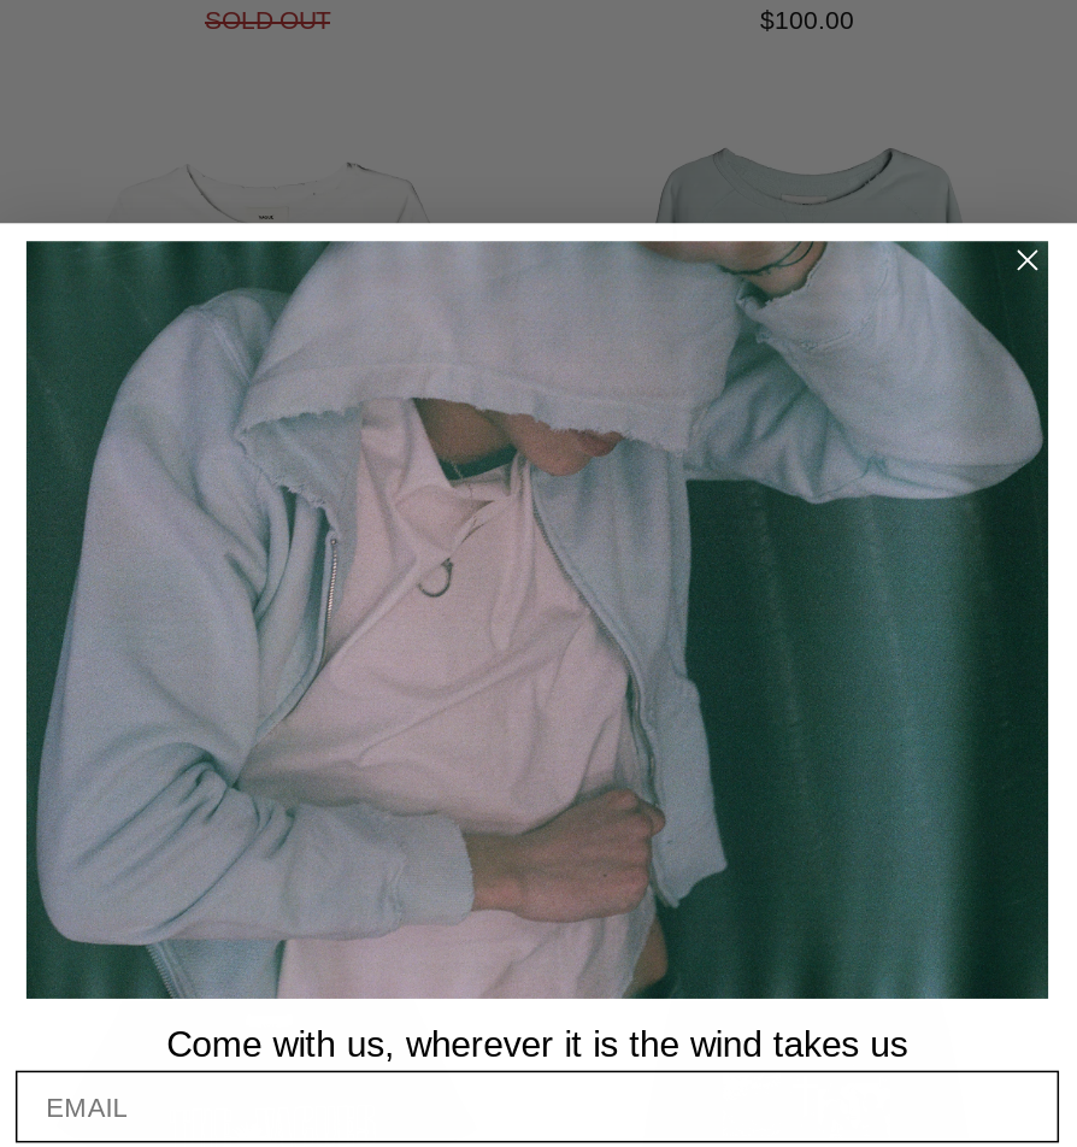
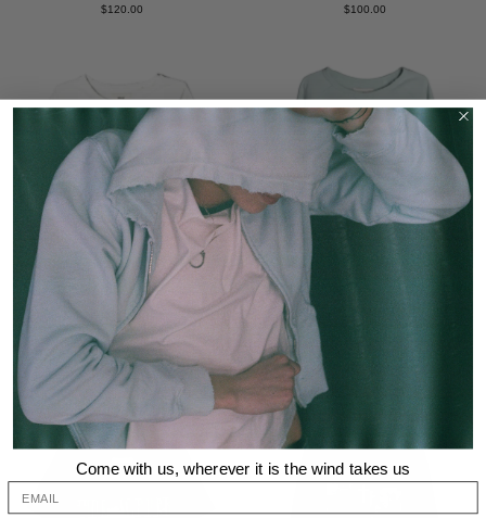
- SOLD OUT
+ $120.00
